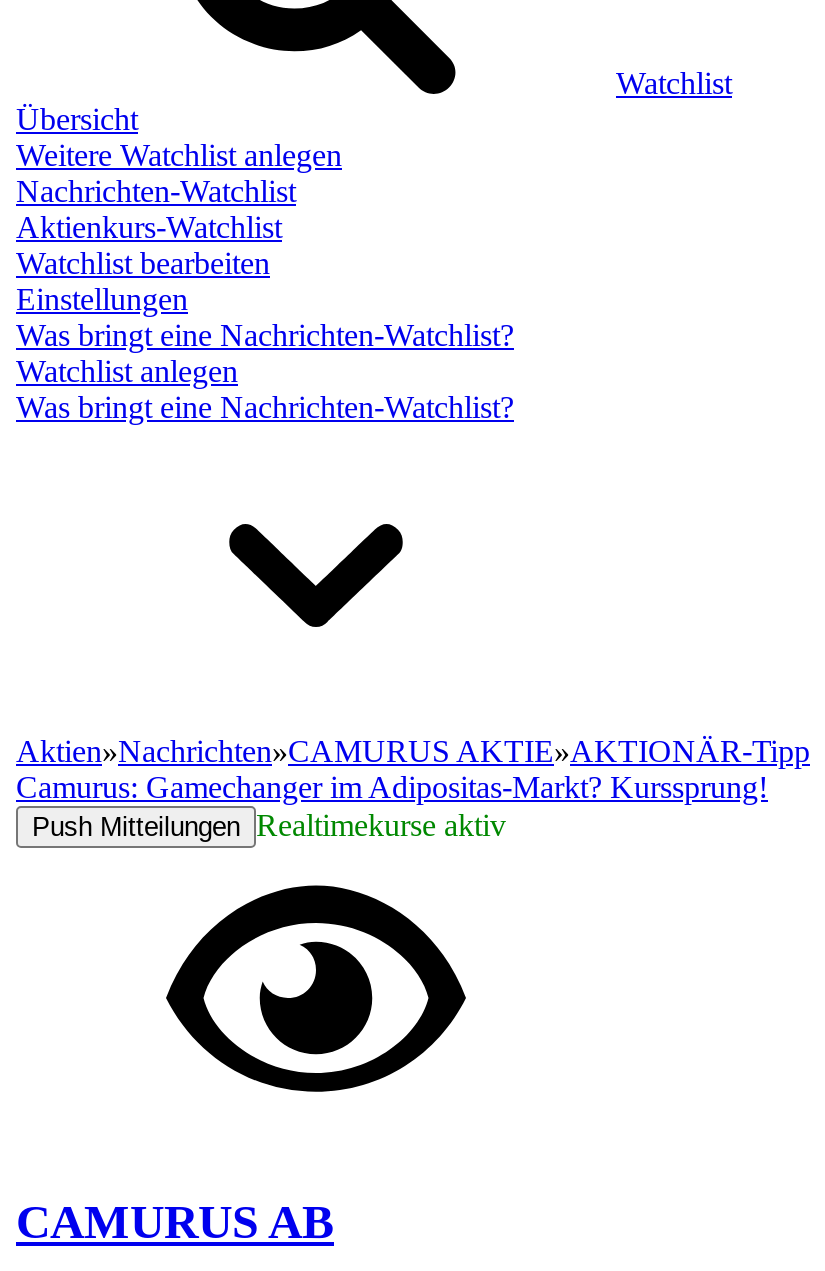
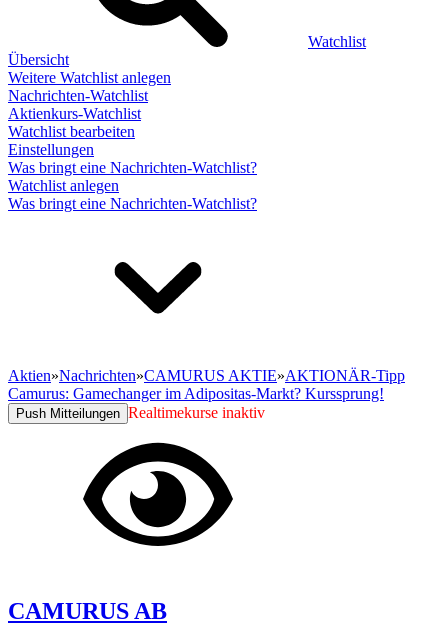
- Push Mitteilungen Realtimekurse aktiv
+ Push Mitteilungen Realtimekurse inaktiv
